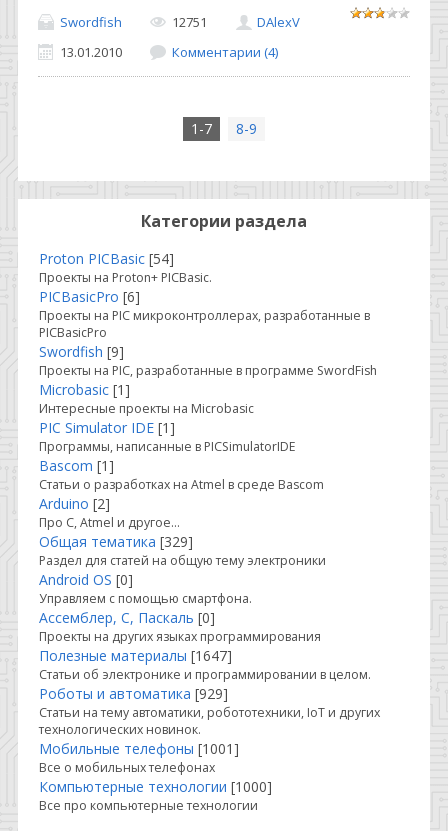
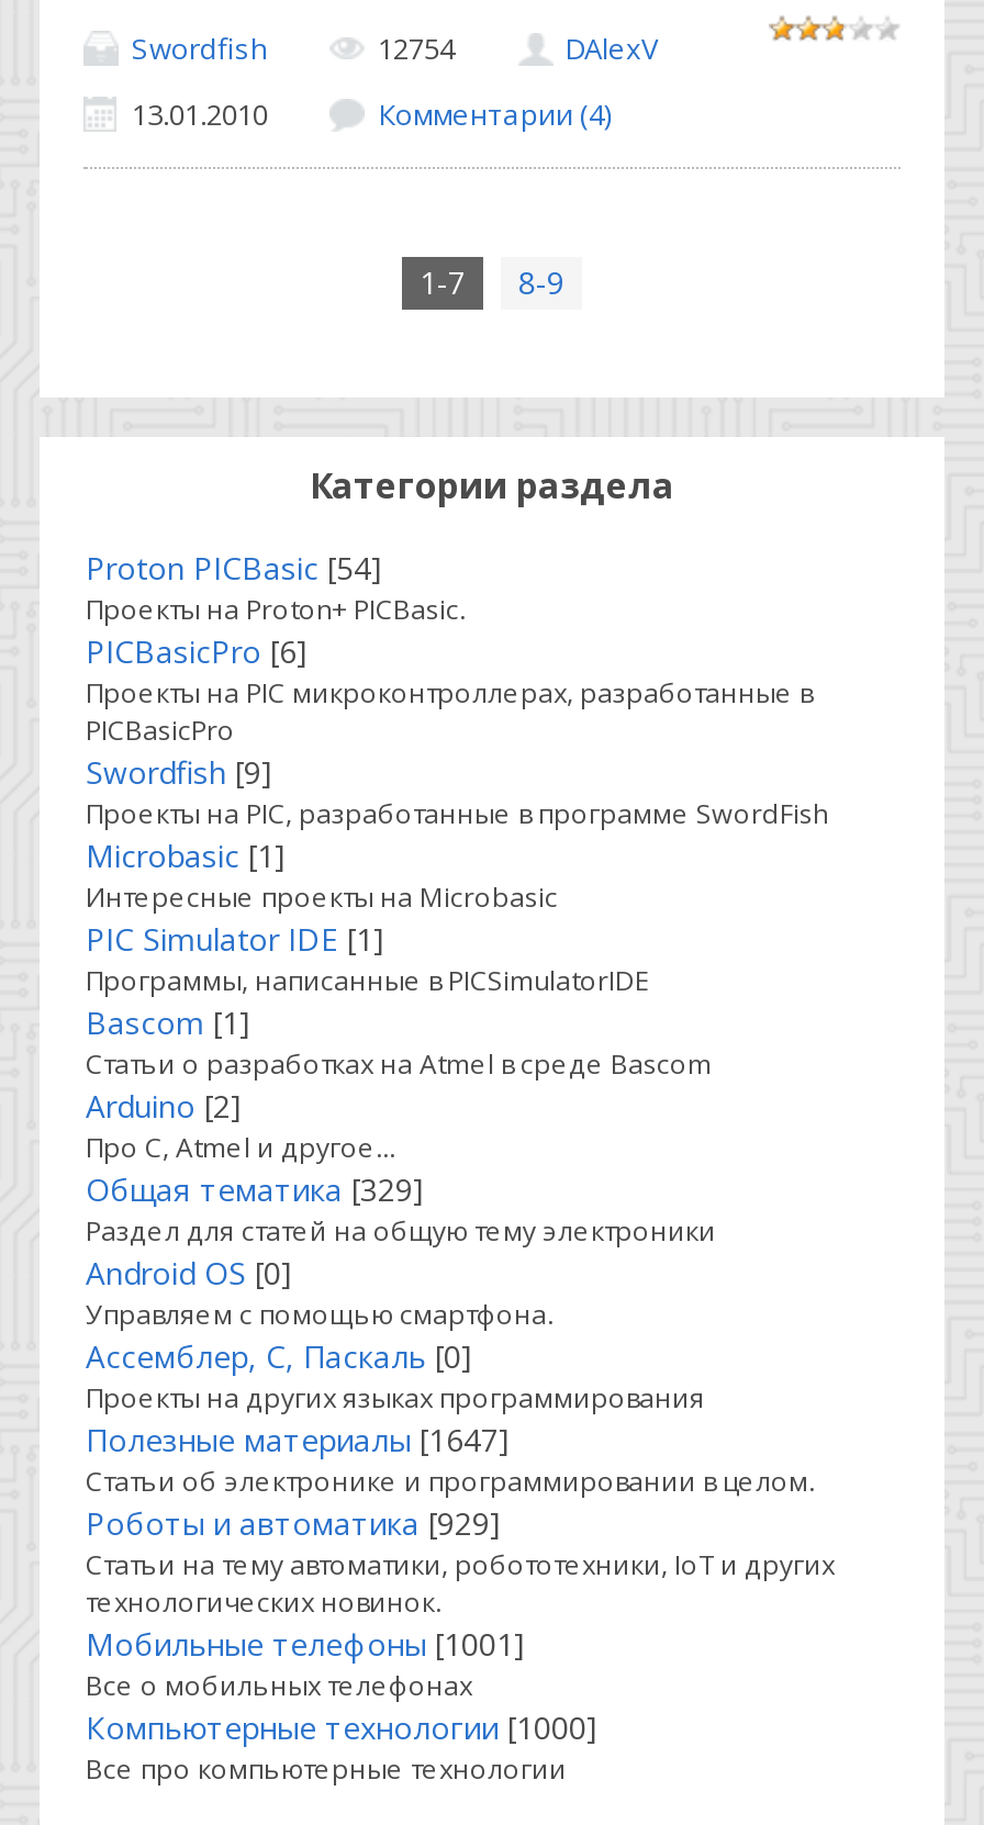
- 12751
+ 12754
